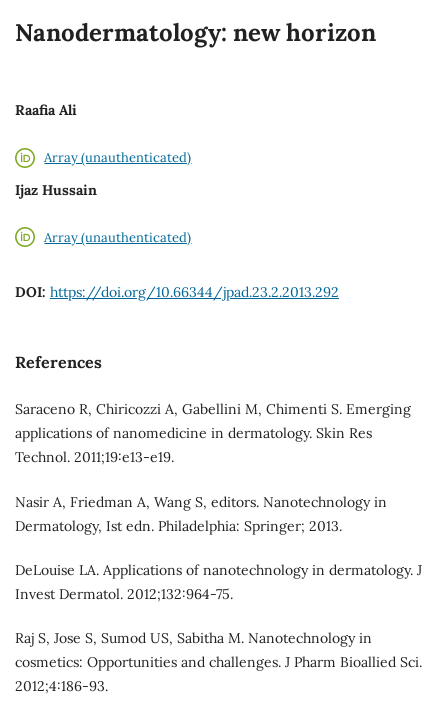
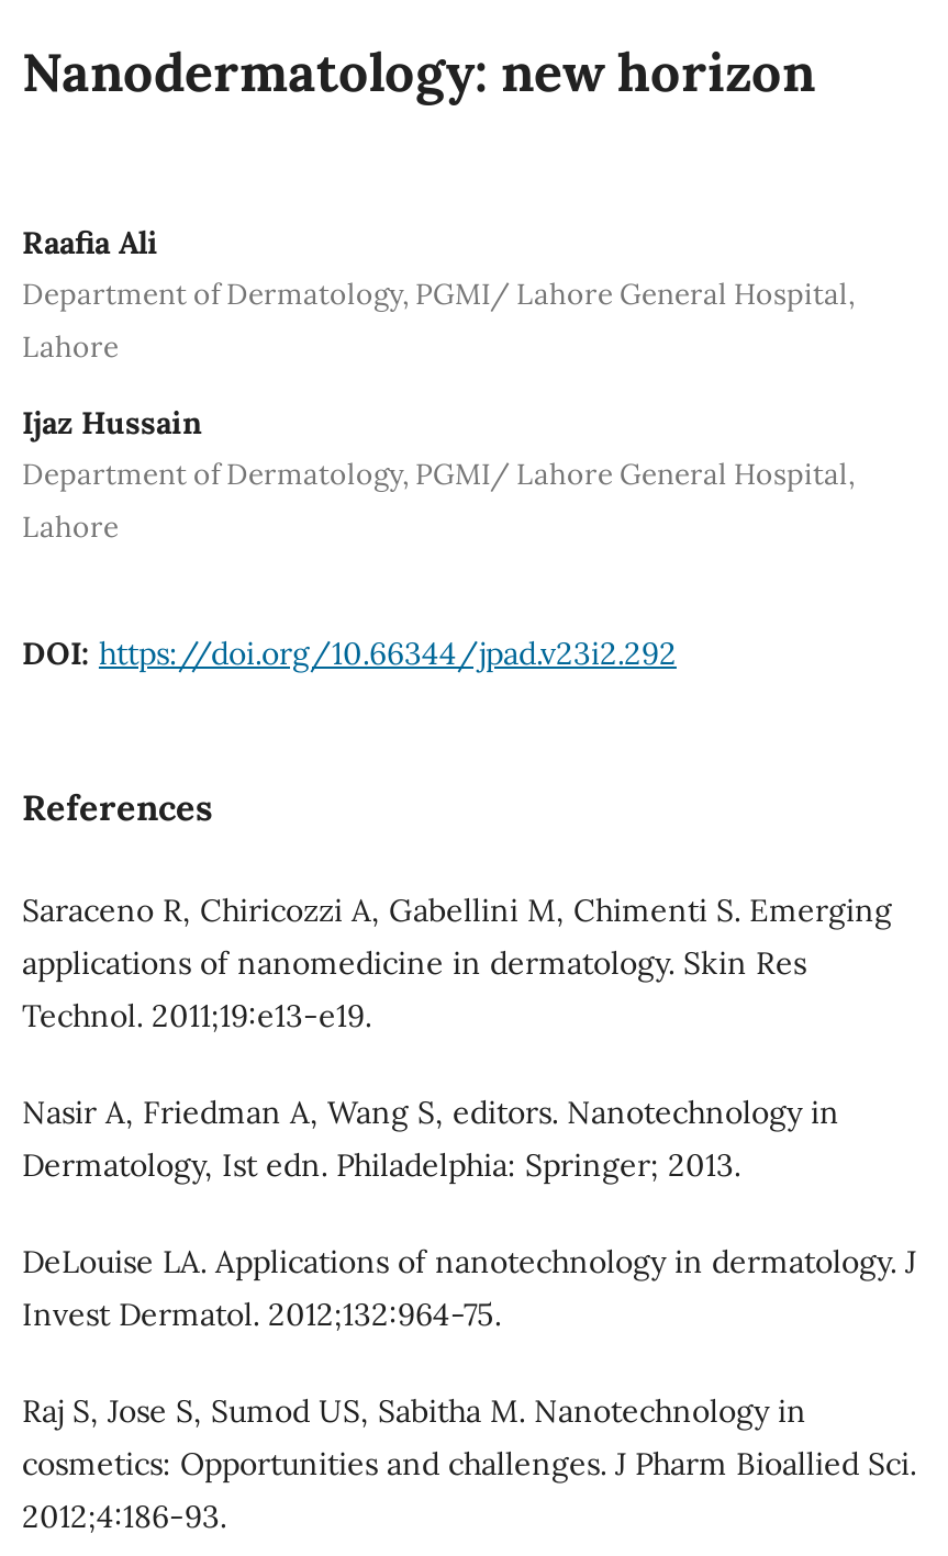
- Array (unauthenticated)
+ Department of Dermatology, PGMI/ Lahore General Hospital,
+ Lahore

- Array (unauthenticated)
+ Department of Dermatology, PGMI/ Lahore General Hospital,
+ Lahore

- DOI: https://doi.org/10.66344/jpad.23.2.2013.292
+ DOI: https://doi.org/10.66344/jpad.v23i2.292
